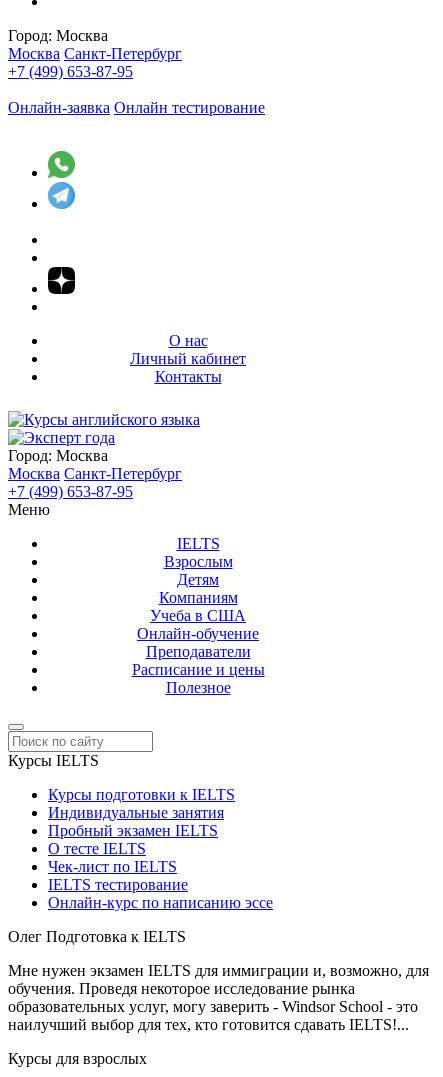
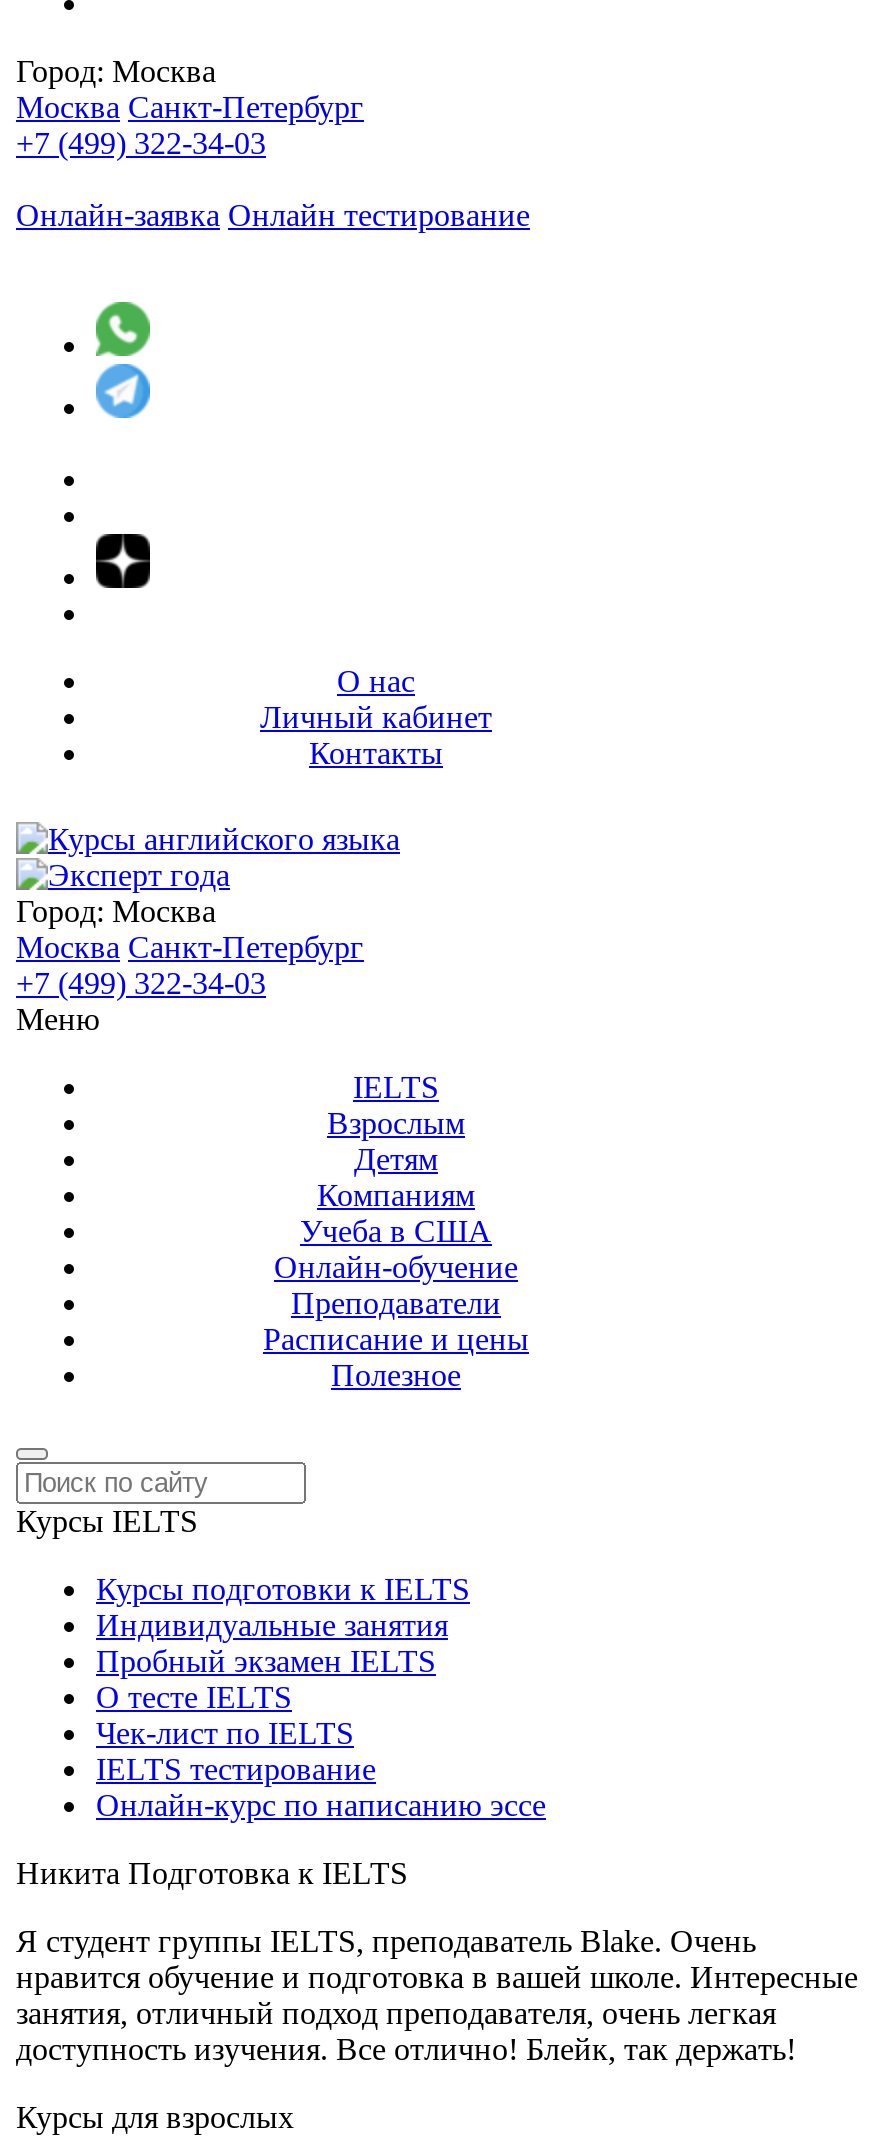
- +7 (499) 653-87-95
+ +7 (499) 322-34-03

- +7 (499) 653-87-95
+ +7 (499) 322-34-03

- Олег Подготовка к IELTS
+ Никита Подготовка к IELTS

- Мне нужен экзамен IELTS для иммиграции и, возможно, для
- обучения. Проведя некоторое исследование рынка
- образовательных услуг, могу заверить - Windsor School - это
- наилучший выбор для тех, кто готовится сдавать IELTS!...
+ Я студент группы IELTS, преподаватель Blake. Очень
+ нравится обучение и подготовка в вашей школе. Интересные
+ занятия, отличный подход преподавателя, очень легкая
+ доступность изучения. Все отлично! Блейк, так держать!
